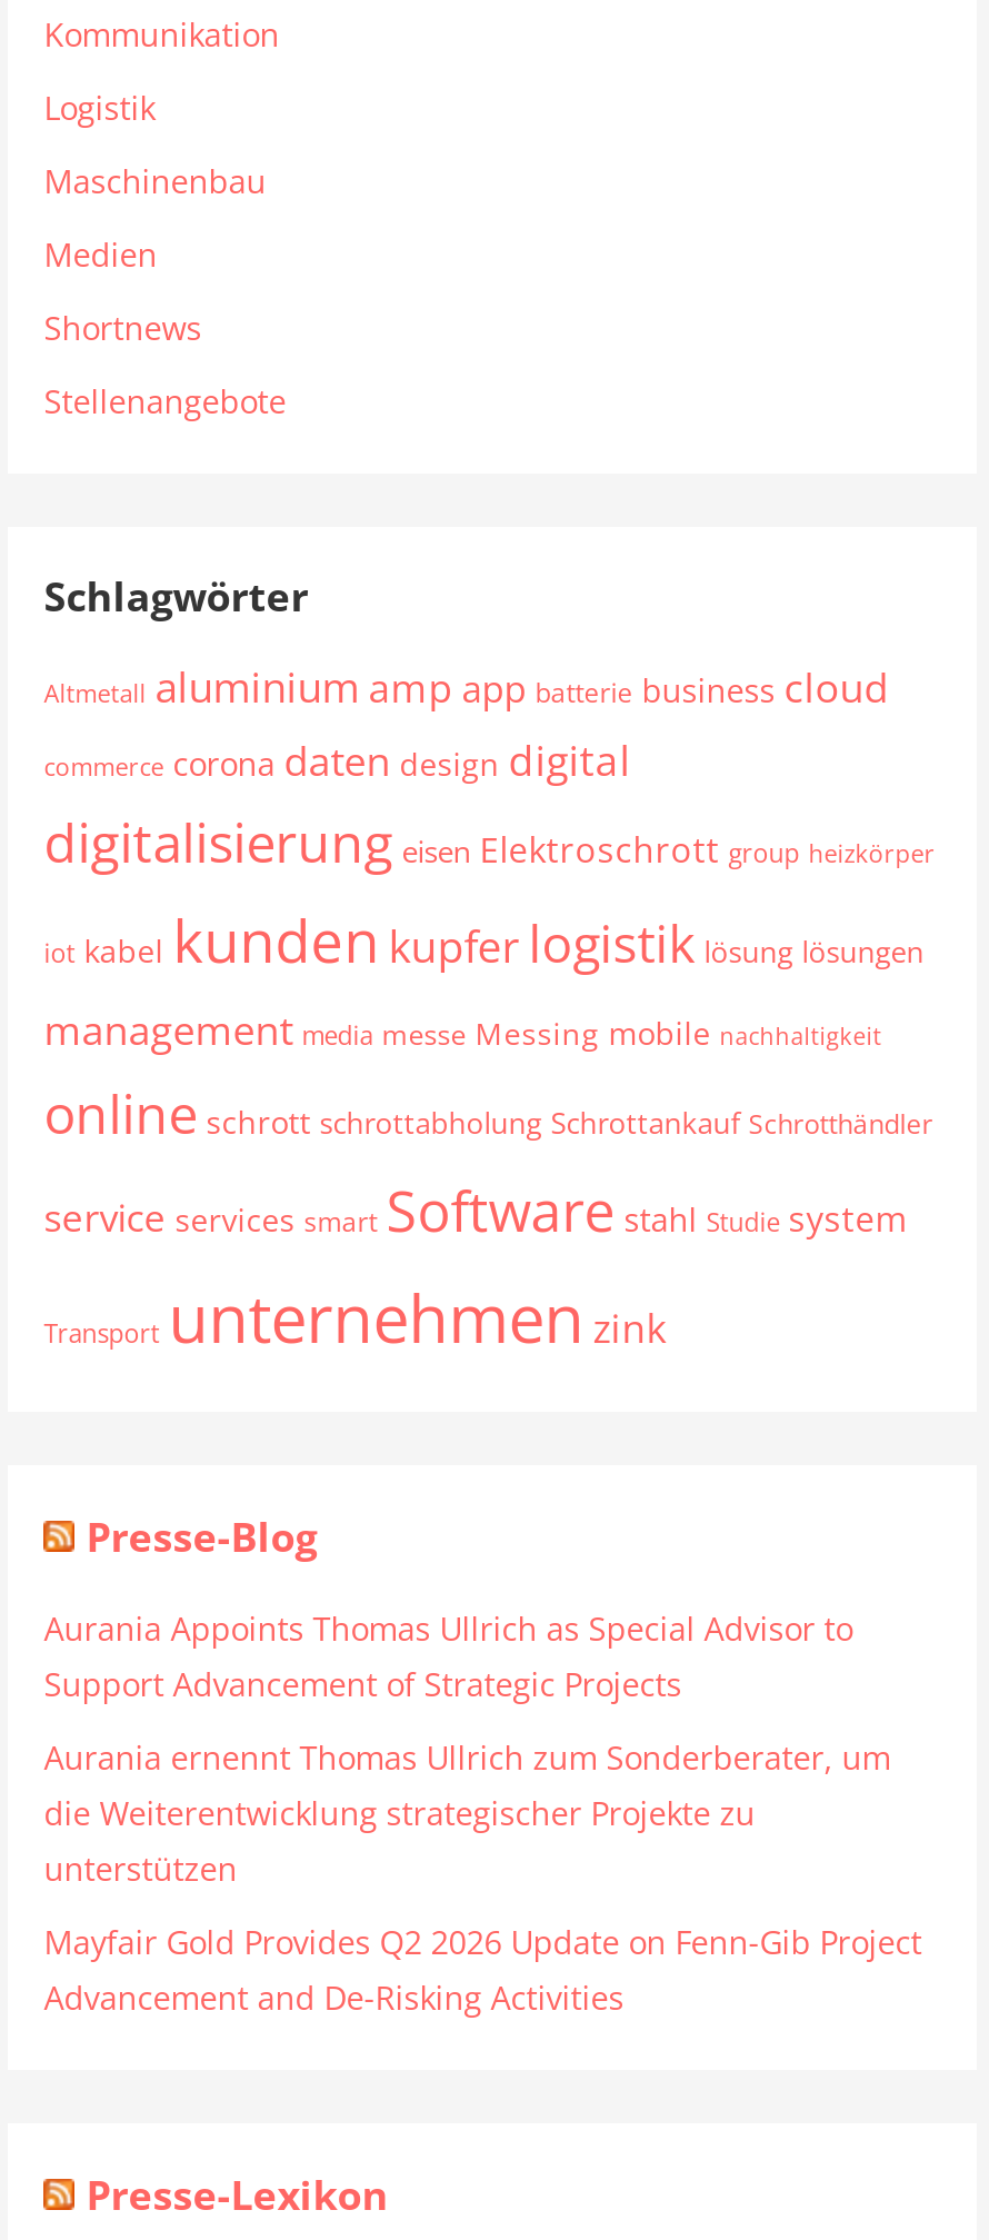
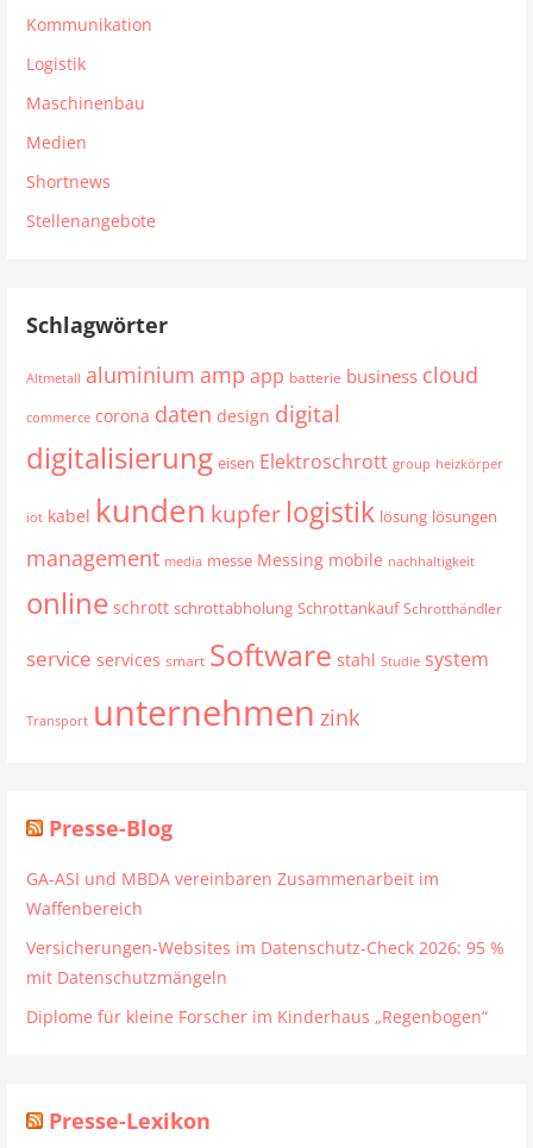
- Aurania Appoints Thomas Ullrich as Special Advisor to
- Support Advancement of Strategic Projects
+ GA-ASI und MBDA vereinbaren Zusammenarbeit im
+ Waffenbereich

- Aurania ernennt Thomas Ullrich zum Sonderberater, um
- die Weiterentwicklung strategischer Projekte zu
- unterstützen
+ Versicherungen-Websites im Datenschutz-Check 2026: 95 %
+ mit Datenschutzmängeln

- Mayfair Gold Provides Q2 2026 Update on Fenn-Gib Project
- Advancement and De-Risking Activities
+ Diplome für kleine Forscher im Kinderhaus „Regenbogen“
